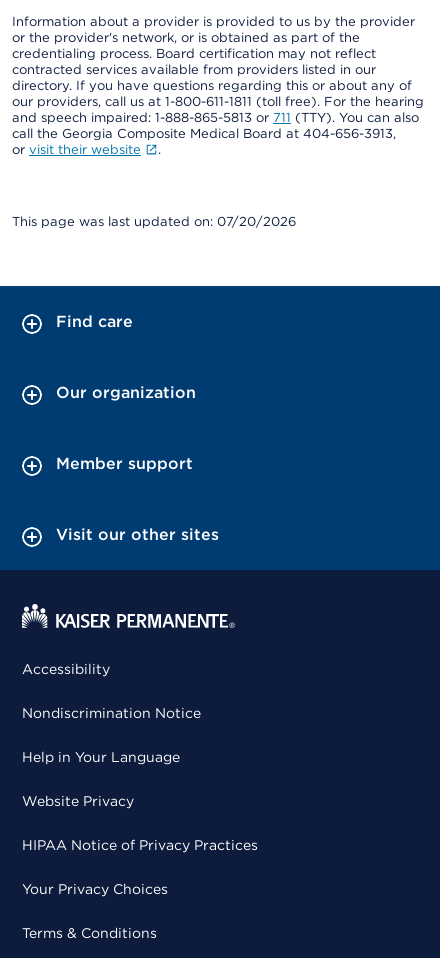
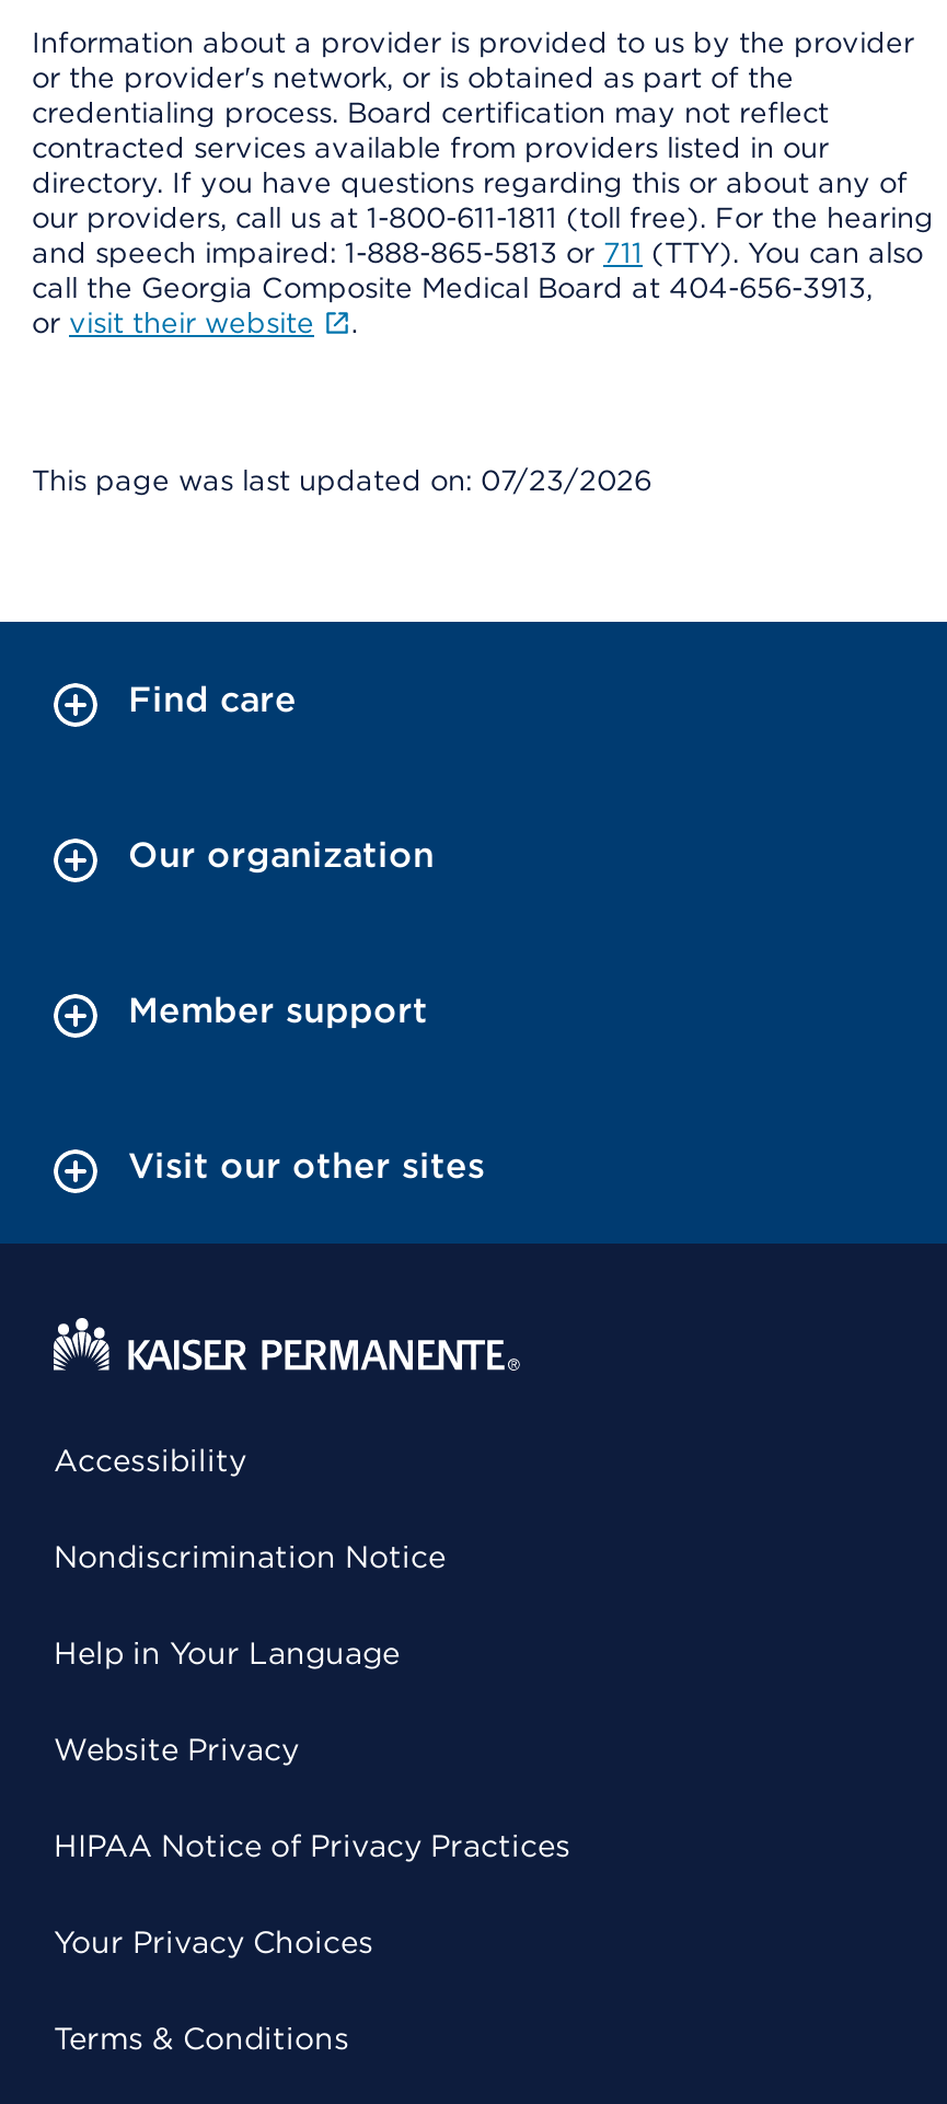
- This page was last updated on: 07/20/2026
+ This page was last updated on: 07/23/2026
